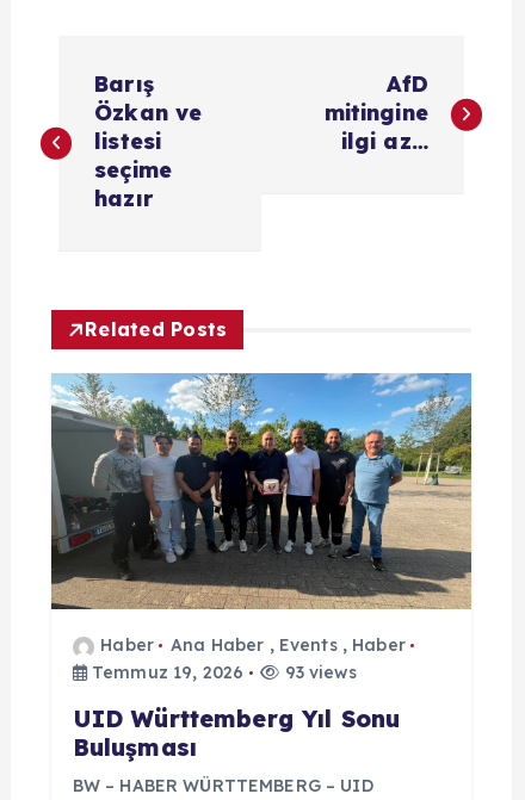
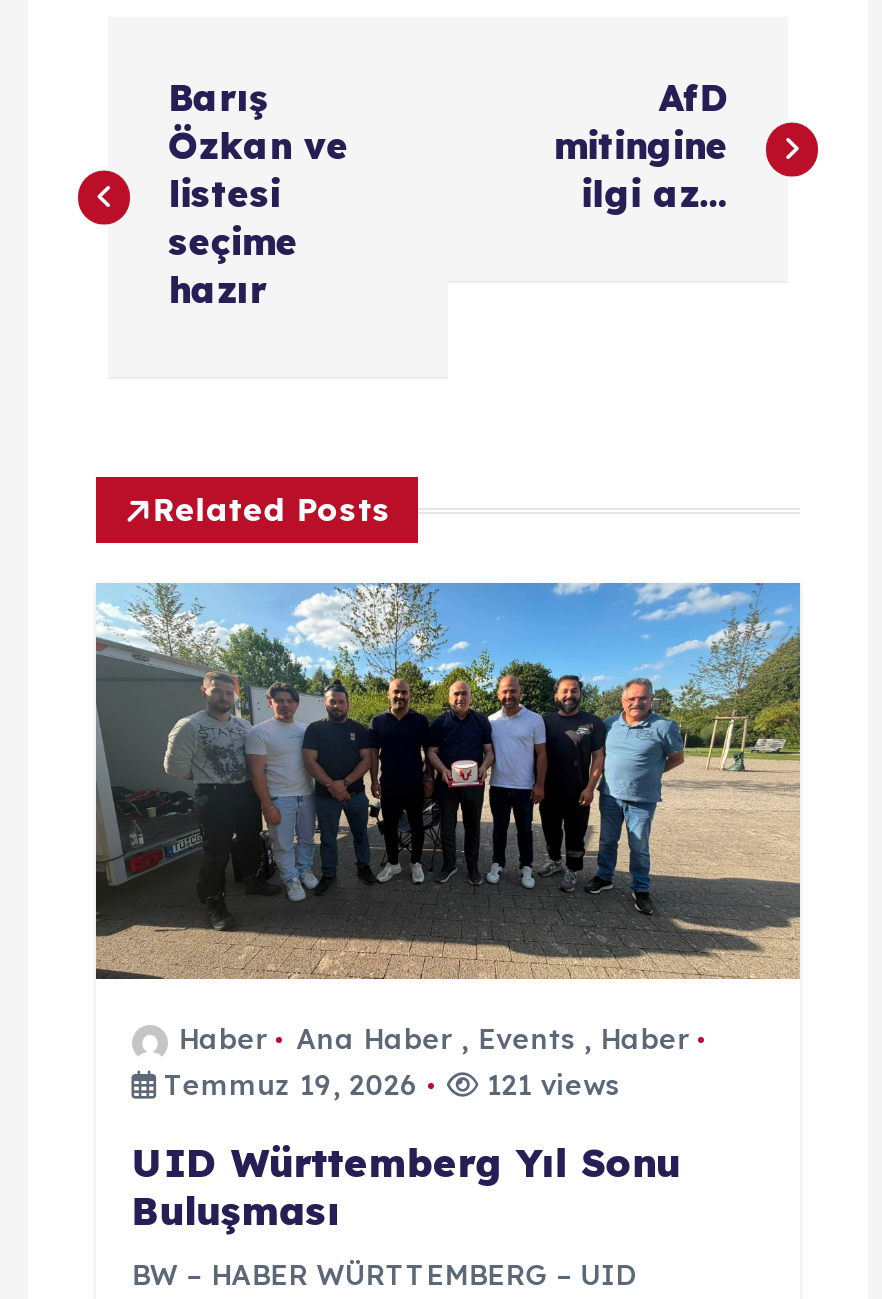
- 93 views
+ 121 views
